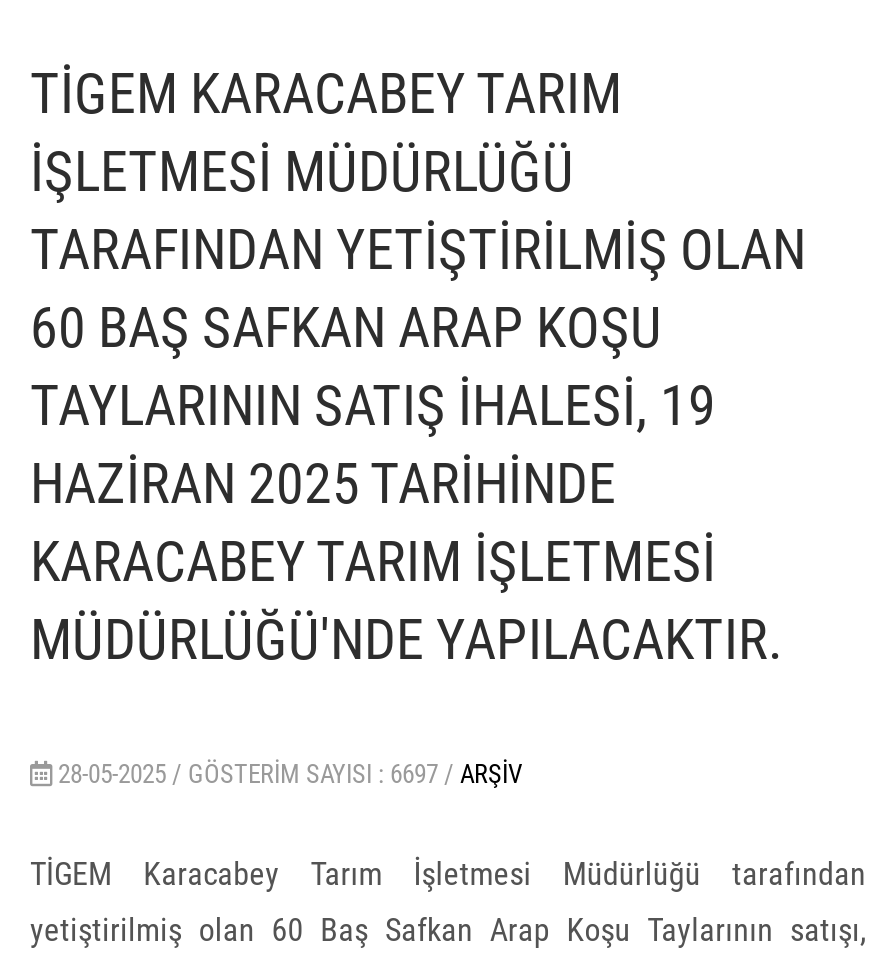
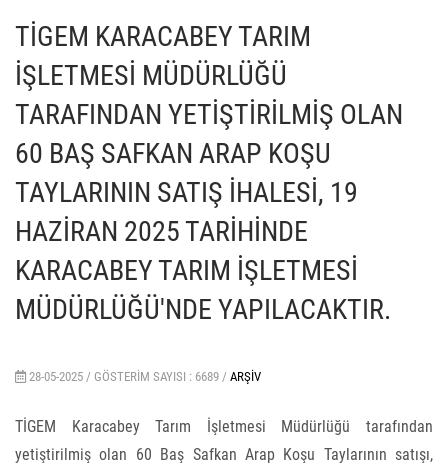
- 28-05-2025 / GÖSTERIM SAYISI : 6697 / ARŞIV
+ 28-05-2025 / GÖSTERIM SAYISI : 6689 / ARŞIV
